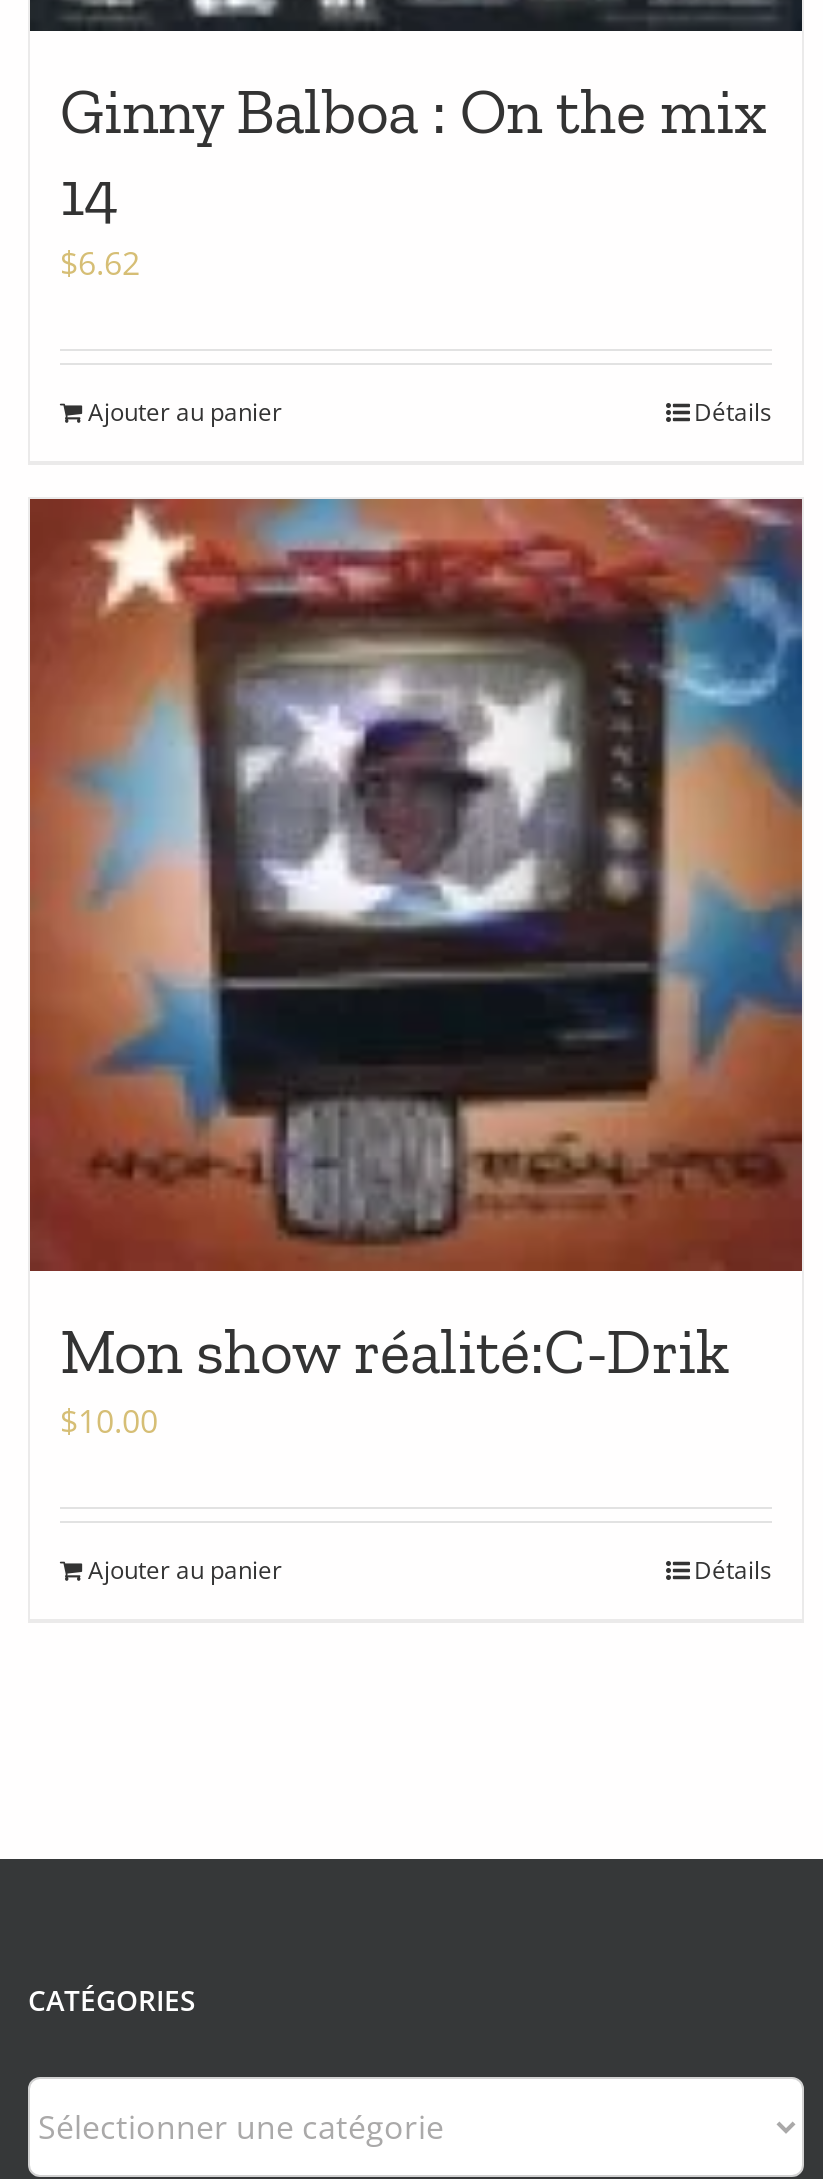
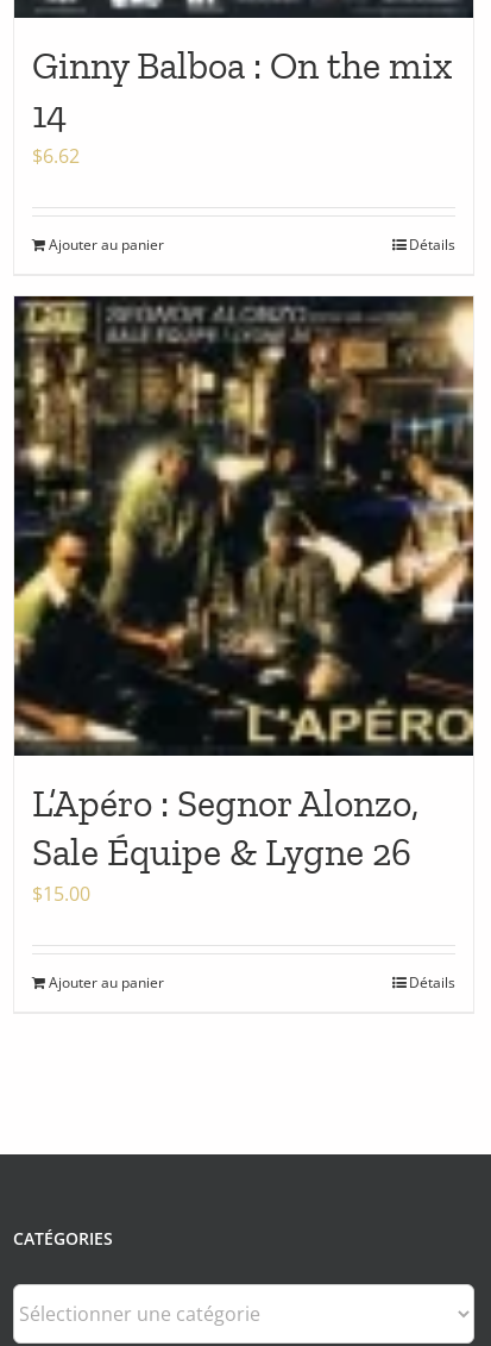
- [image]
- Mon show réalité:C-Drik
- $10.00
+ [image]
+ L’Apéro : Segnor Alonzo,
+ Sale Équipe & Lygne 26
+ $15.00
